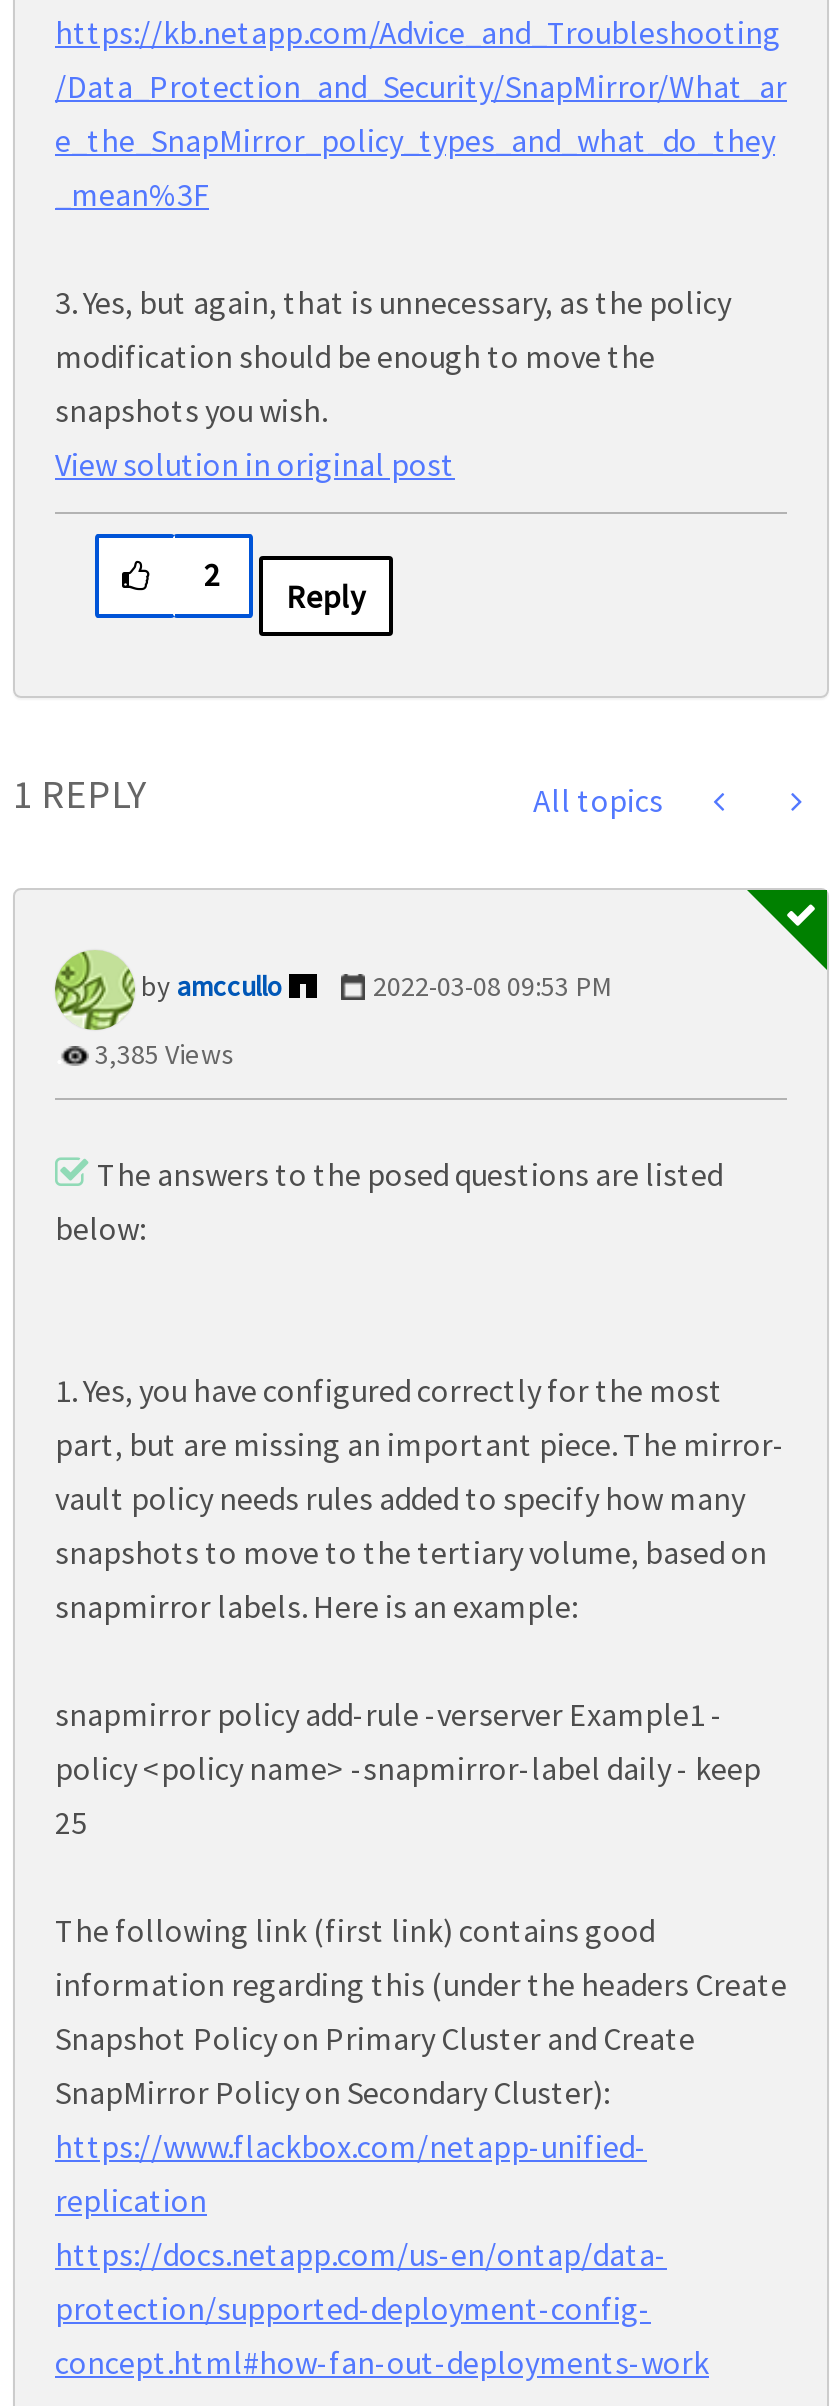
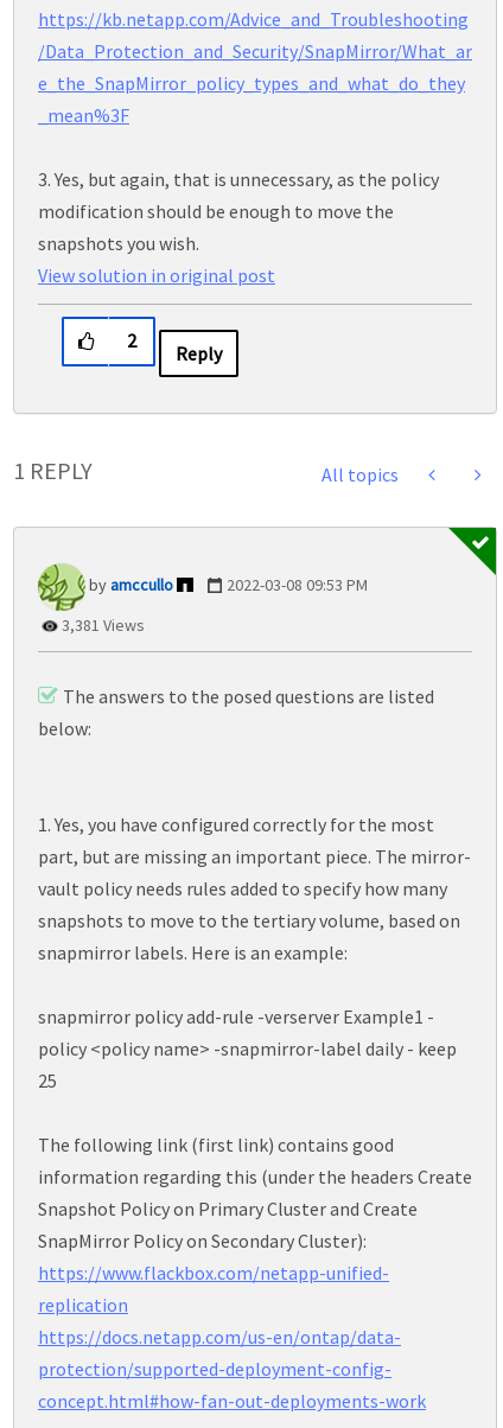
- 3,385 Views
+ 3,381 Views
